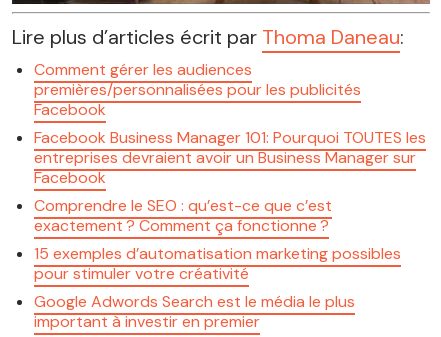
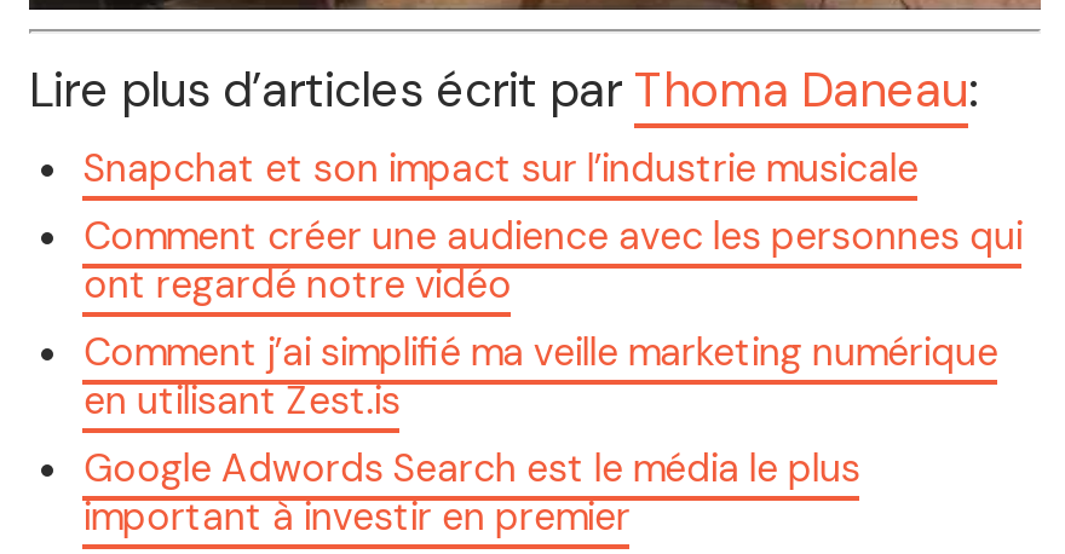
- Comment gérer les audiences
- premières/personnalisées pour les publicités
- Facebook
- Facebook Business Manager 101: Pourquoi TOUTES les
- entreprises devraient avoir un Business Manager sur
- Facebook
- Comprendre le SEO : qu’est-ce que c’est
- exactement ? Comment ça fonctionne ?
- 15 exemples d’automatisation marketing possibles
- pour stimuler votre créativité
+ Snapchat et son impact sur l’industrie musicale
+ Comment créer une audience avec les personnes qui
+ ont regardé notre vidéo
+ Comment j’ai simplifié ma veille marketing numérique
+ en utilisant Zest.is
